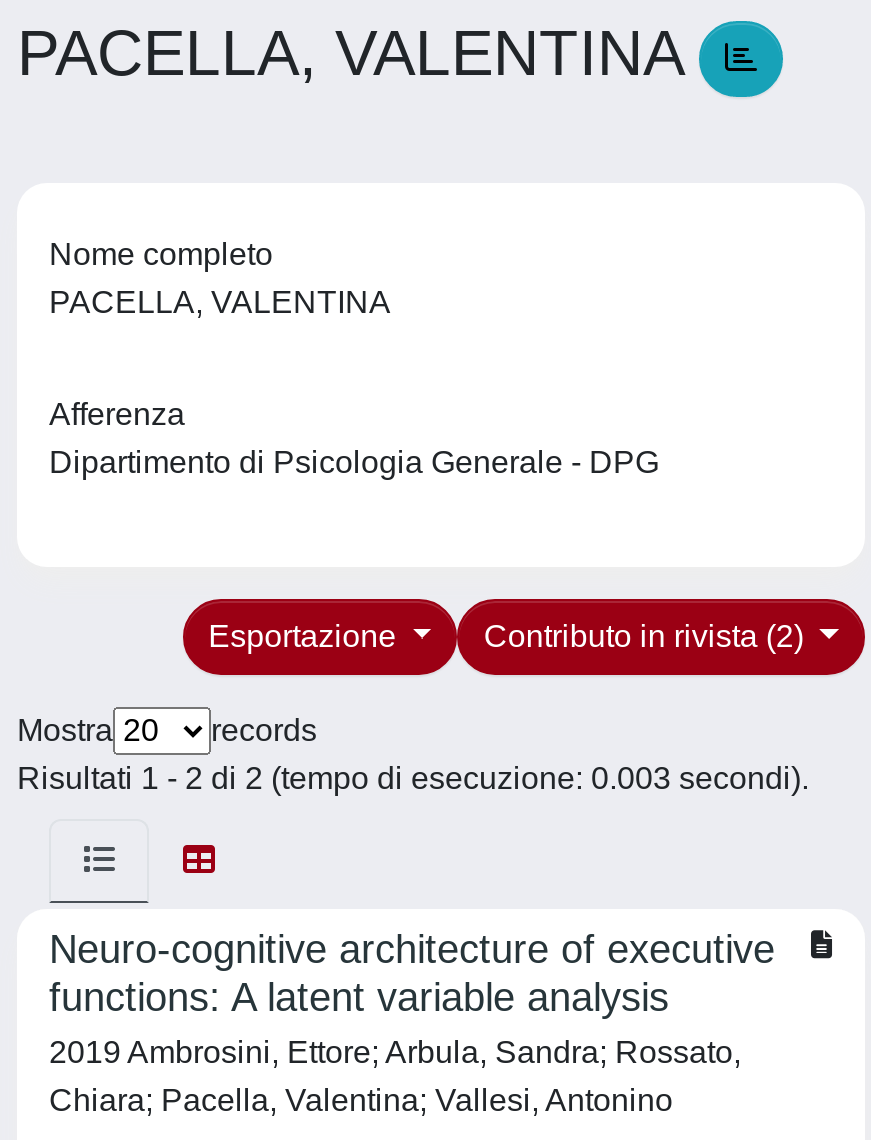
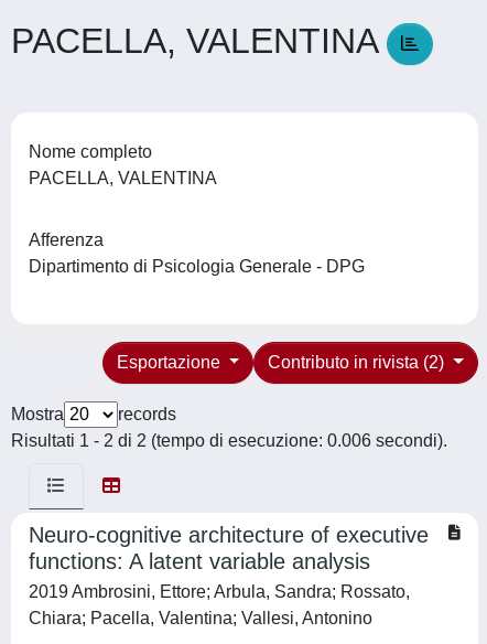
- Risultati 1 - 2 di 2 (tempo di esecuzione: 0.003 secondi).
+ Risultati 1 - 2 di 2 (tempo di esecuzione: 0.006 secondi).
